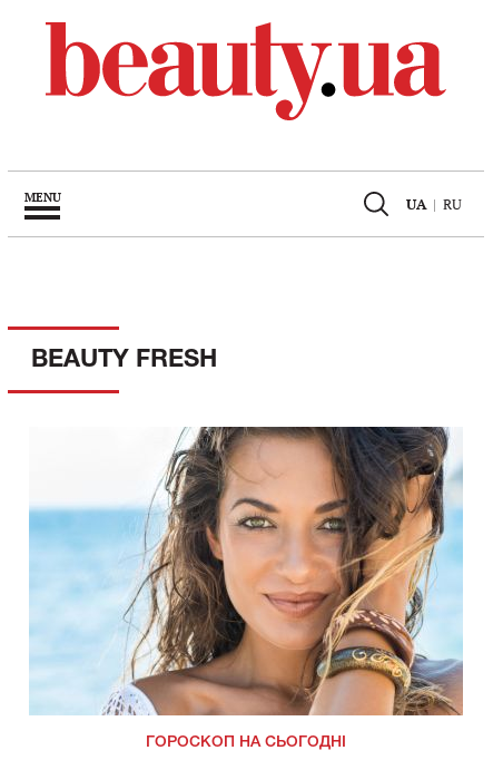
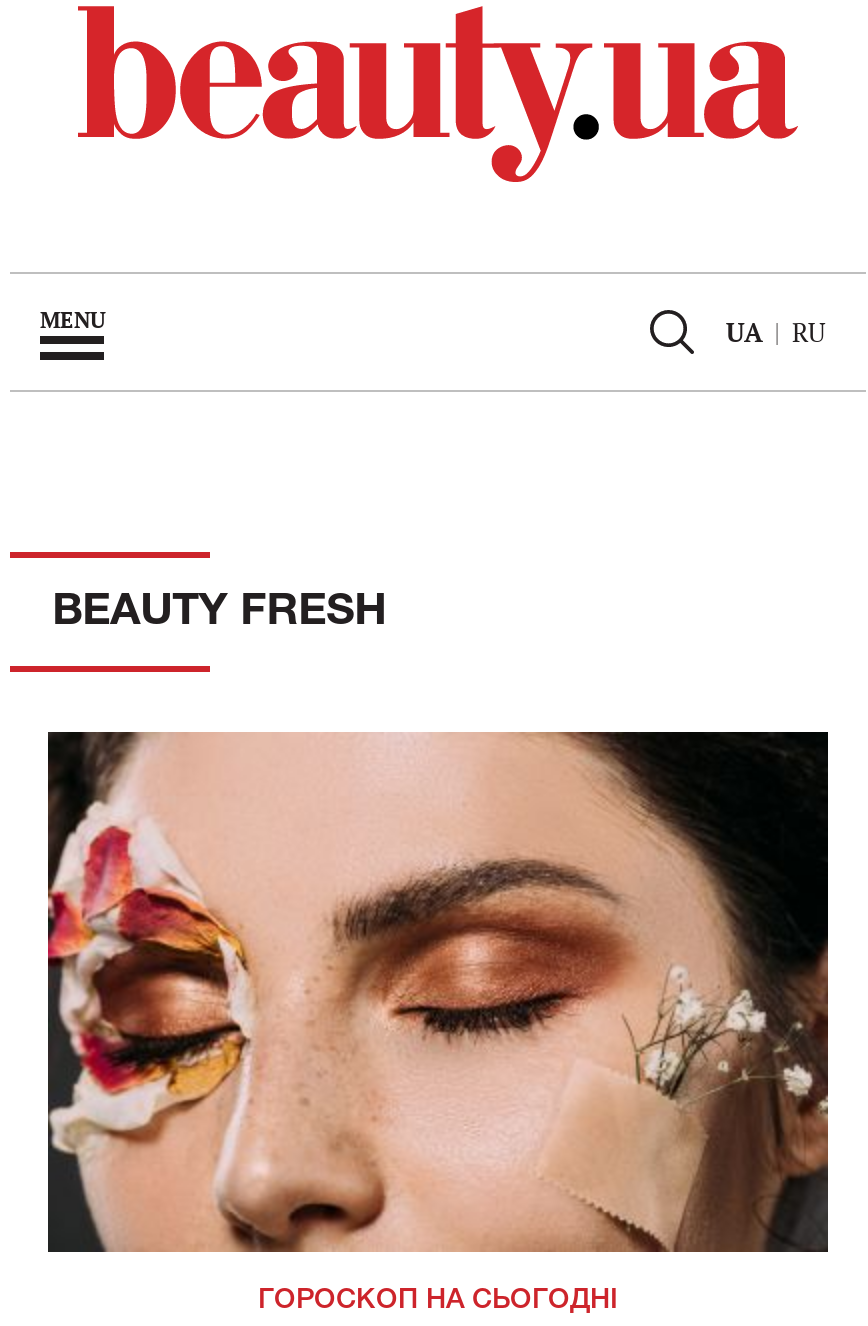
- [image]
+ [image]
